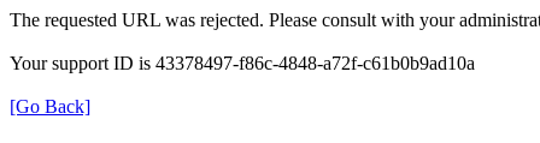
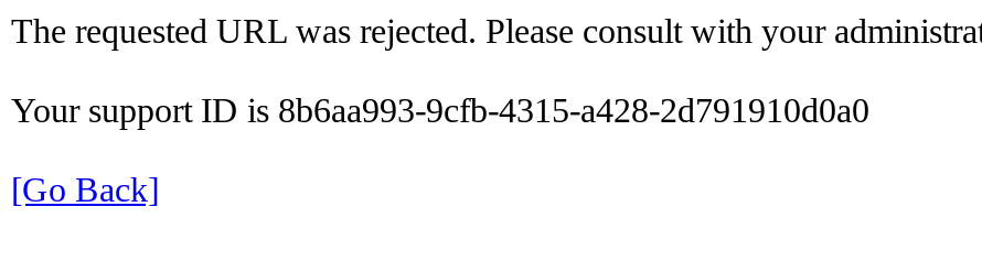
- Your support ID is 43378497-f86c-4848-a72f-c61b0b9ad10a
+ Your support ID is 8b6aa993-9cfb-4315-a428-2d791910d0a0
